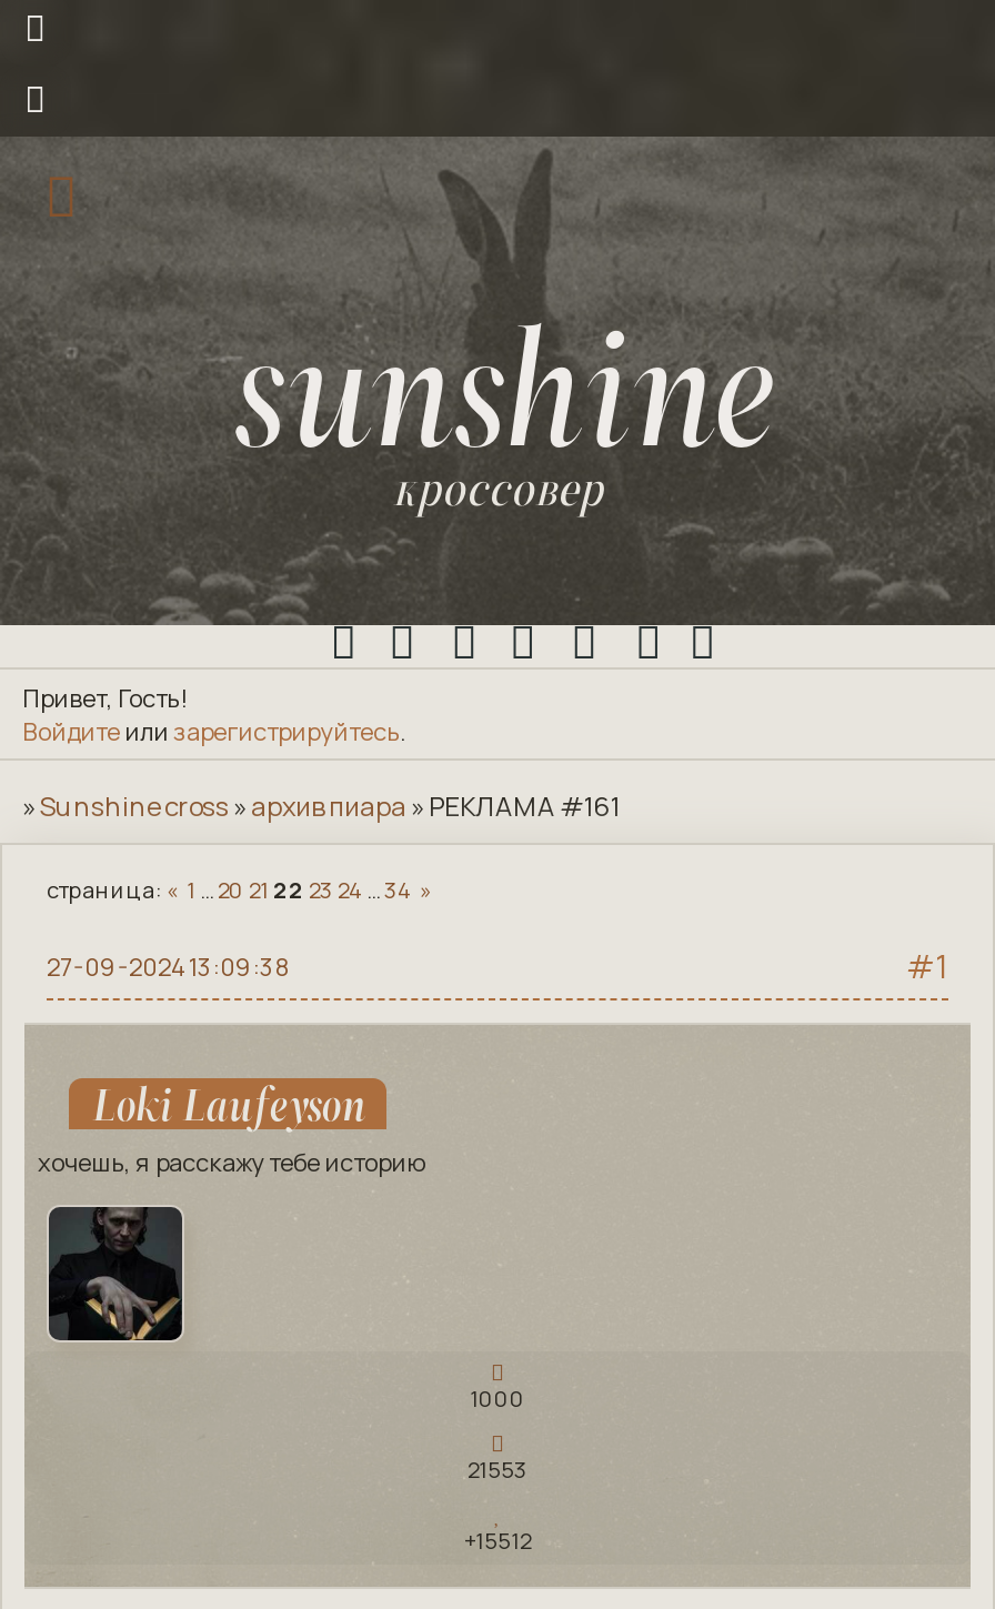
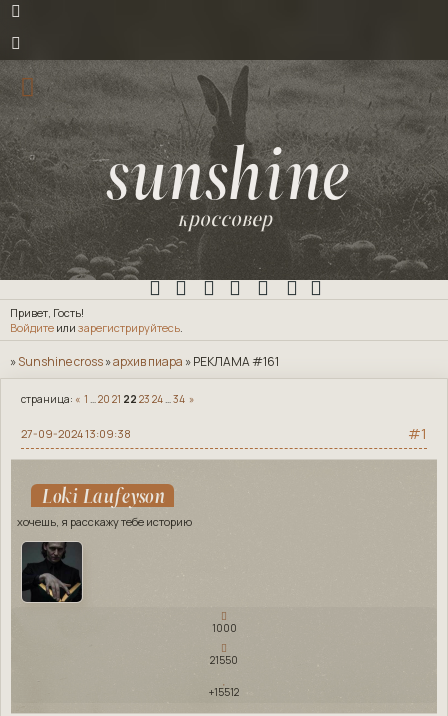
- 21553
+ 21550
